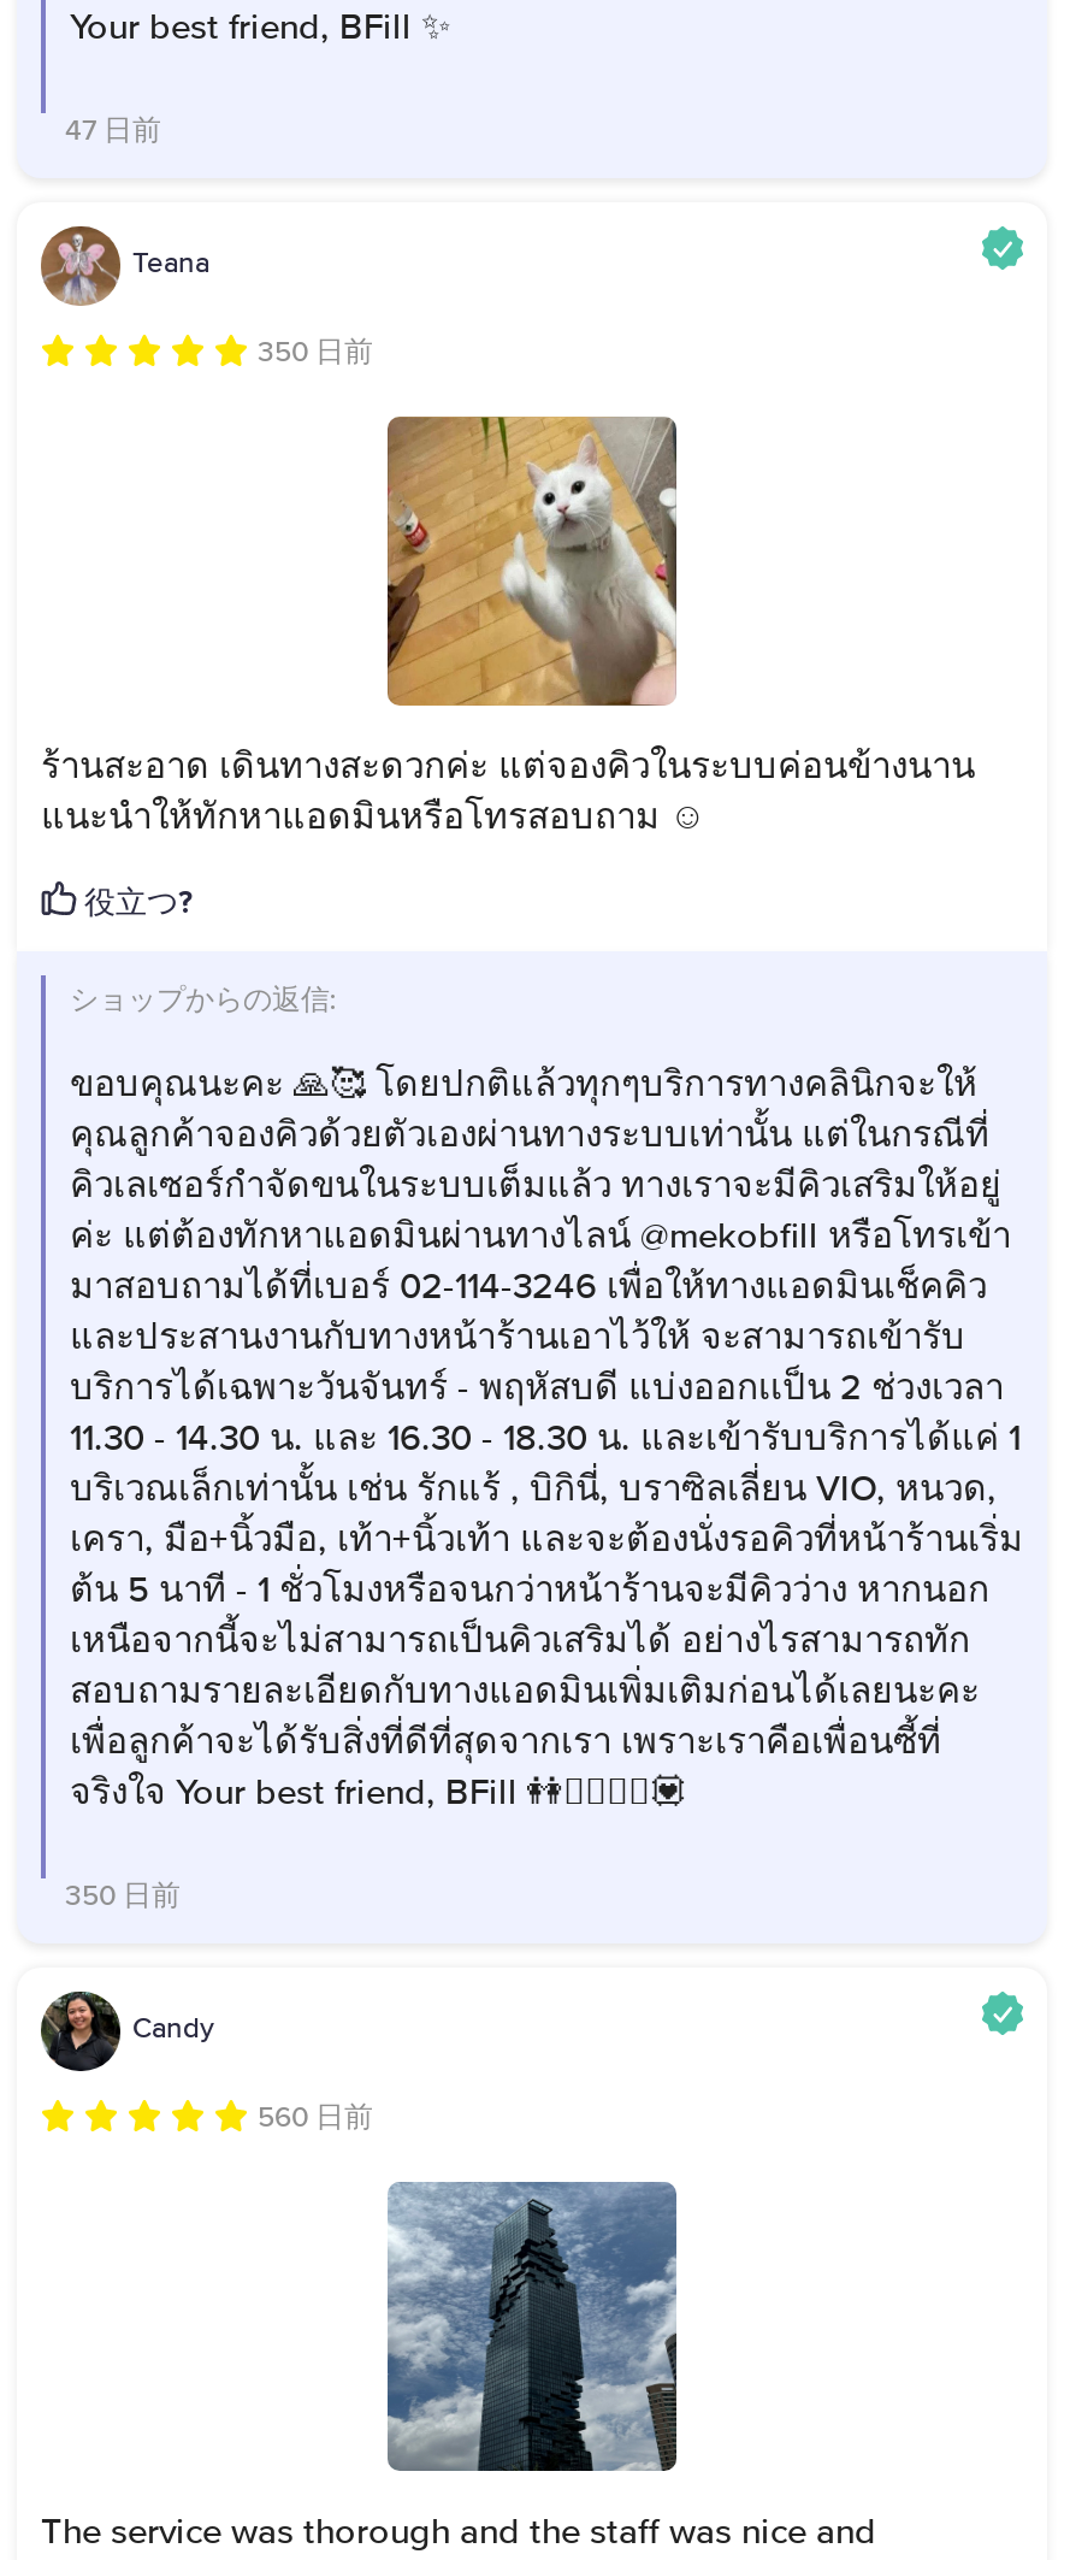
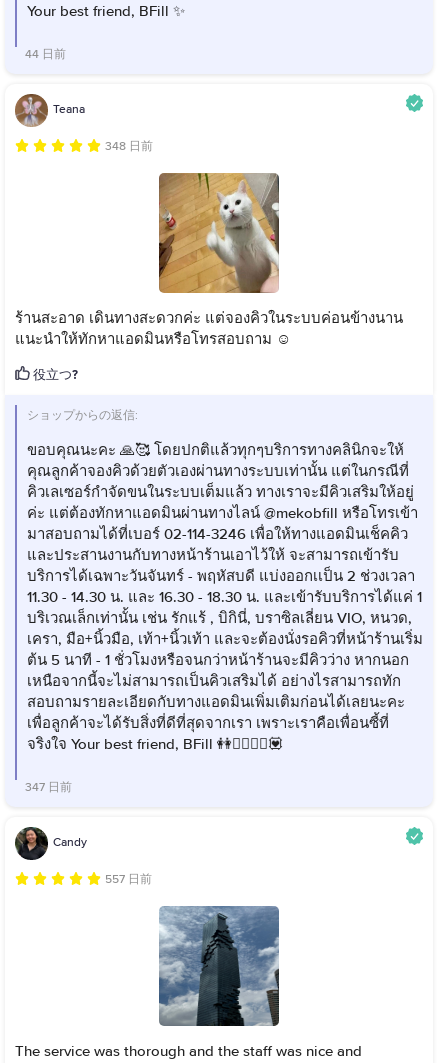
- 47 日前
+ 44 日前

- 350 日前
+ 348 日前

- 350 日前
+ 347 日前

- 560 日前
+ 557 日前
